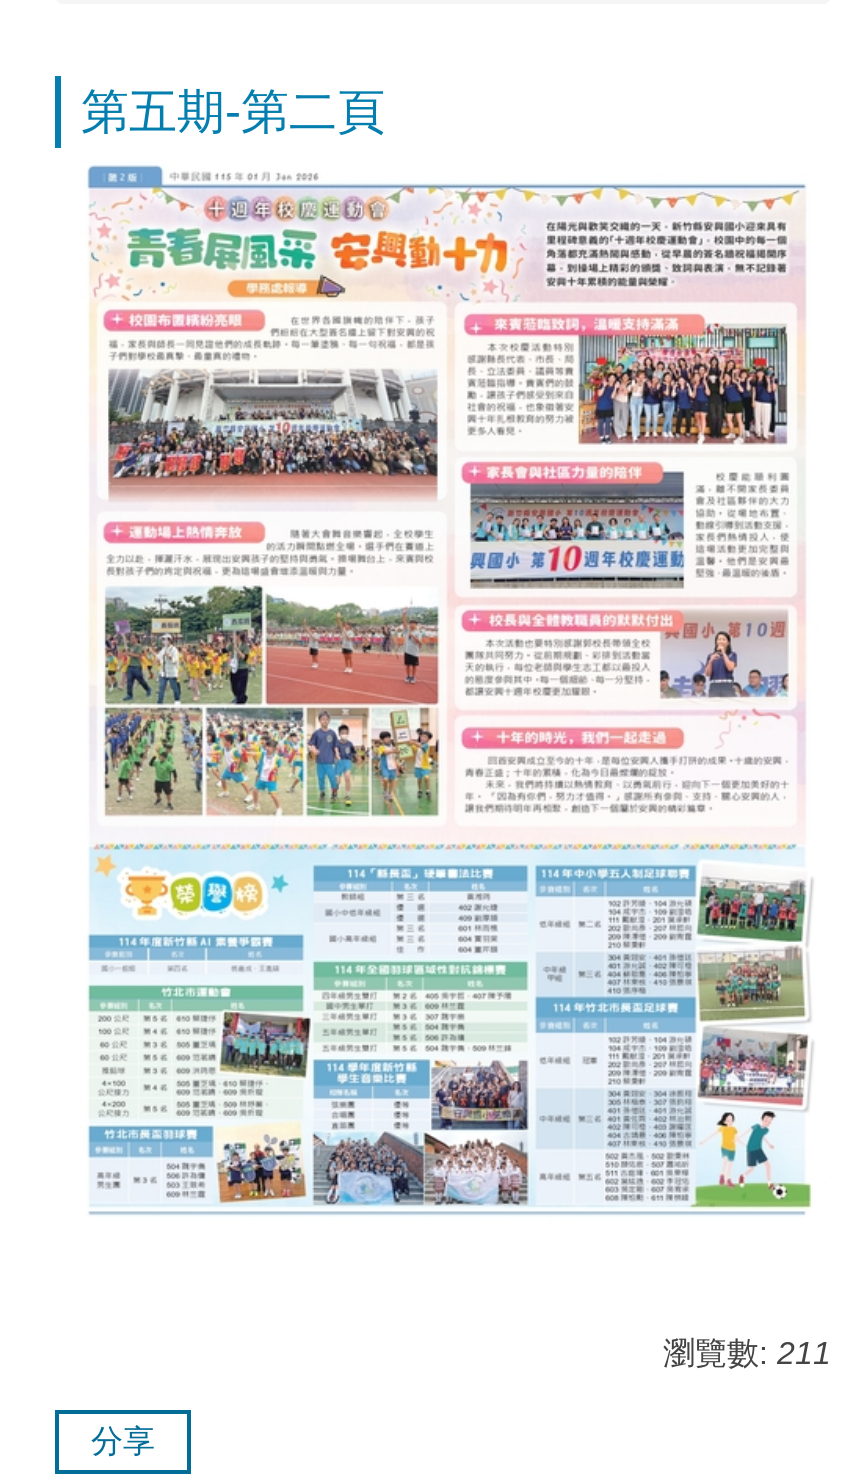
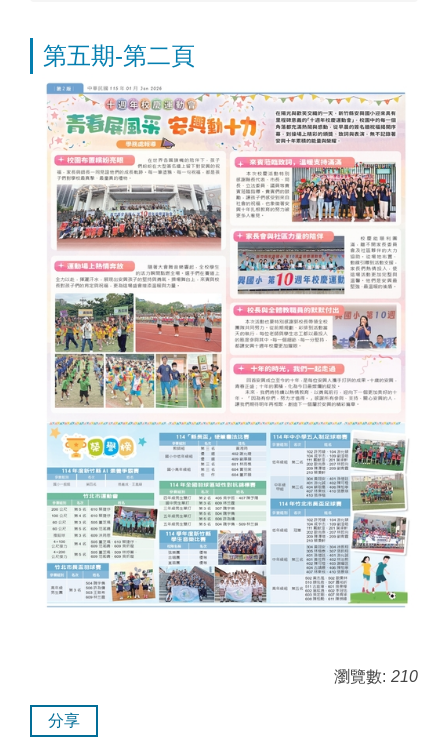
- 瀏覽數: 211
+ 瀏覽數: 210
